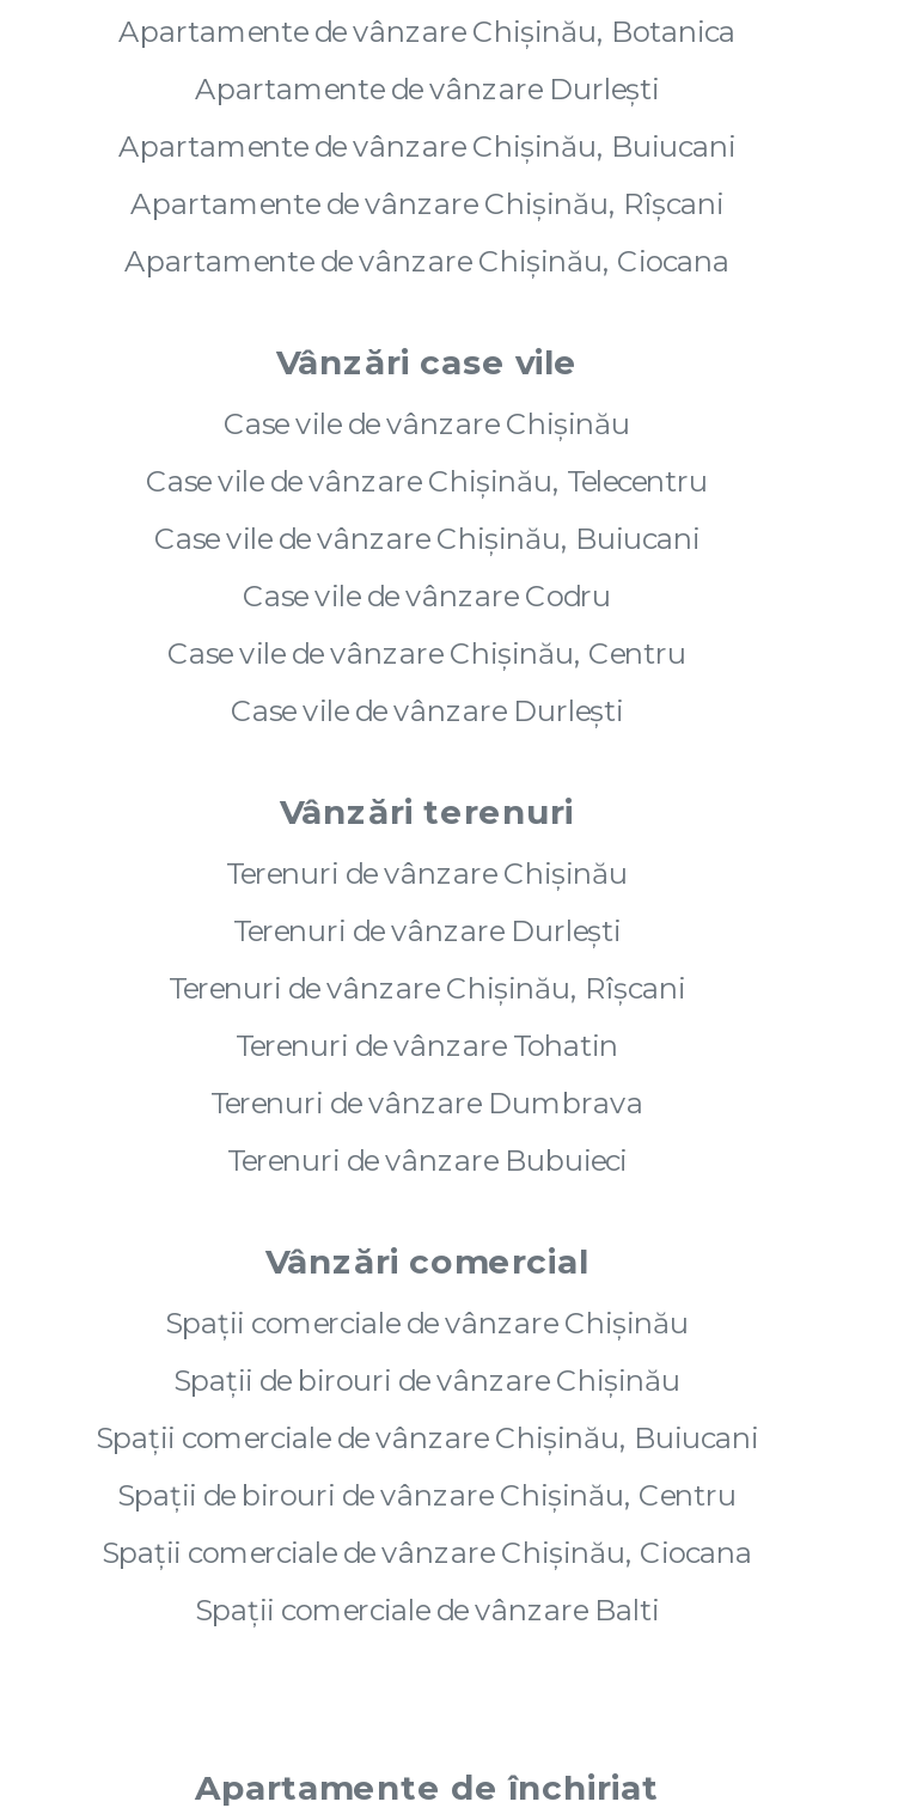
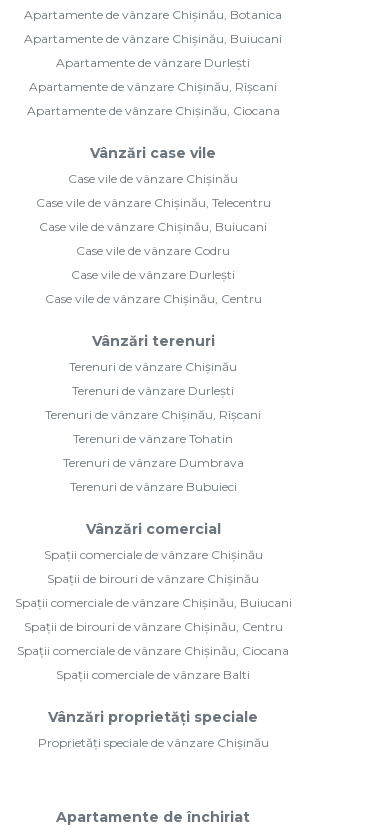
moved down: Apartamente de vânzare Durlești

moved up: Apartamente de vânzare Chișinău, Buiucani

moved down: Case vile de vânzare Chișinău, Centru

moved up: Case vile de vânzare Durlești

+ Vânzări proprietăți speciale
+ Proprietăți speciale de vânzare Chișinău
